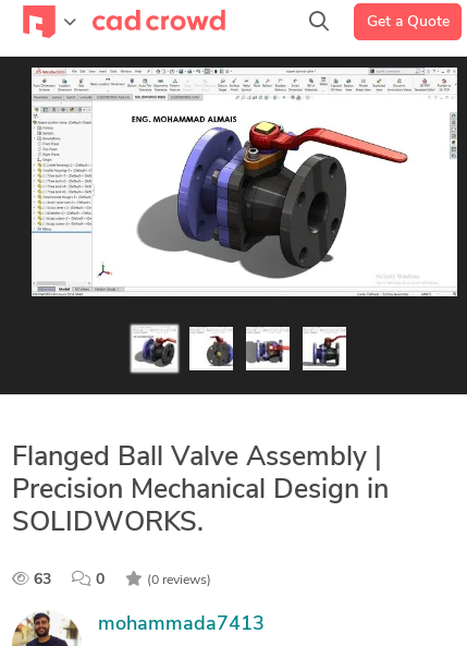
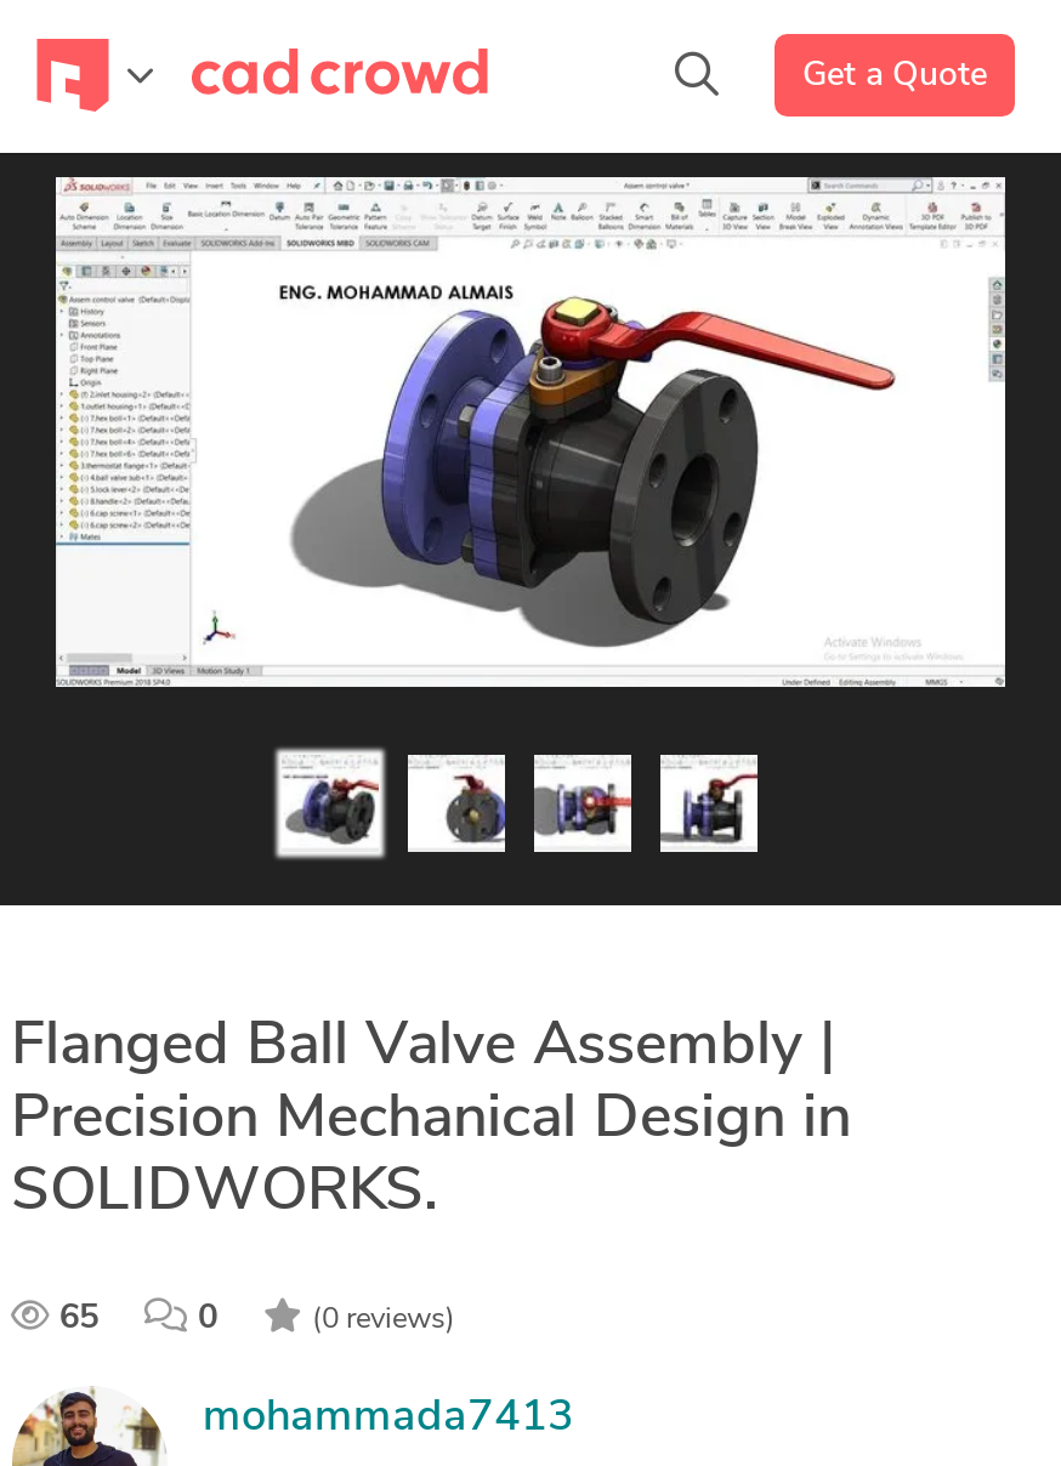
- 63
+ 65
